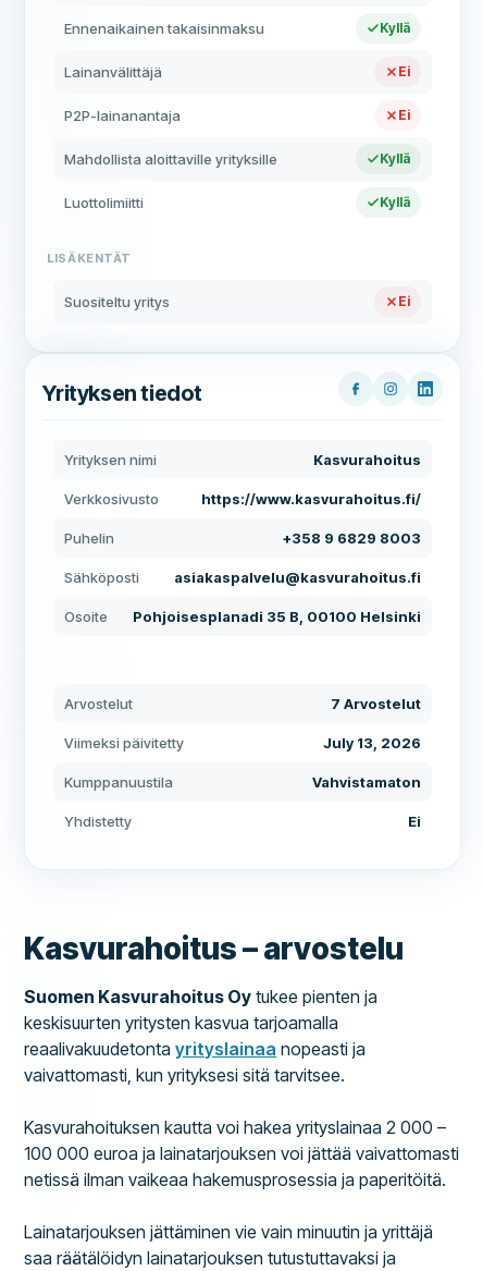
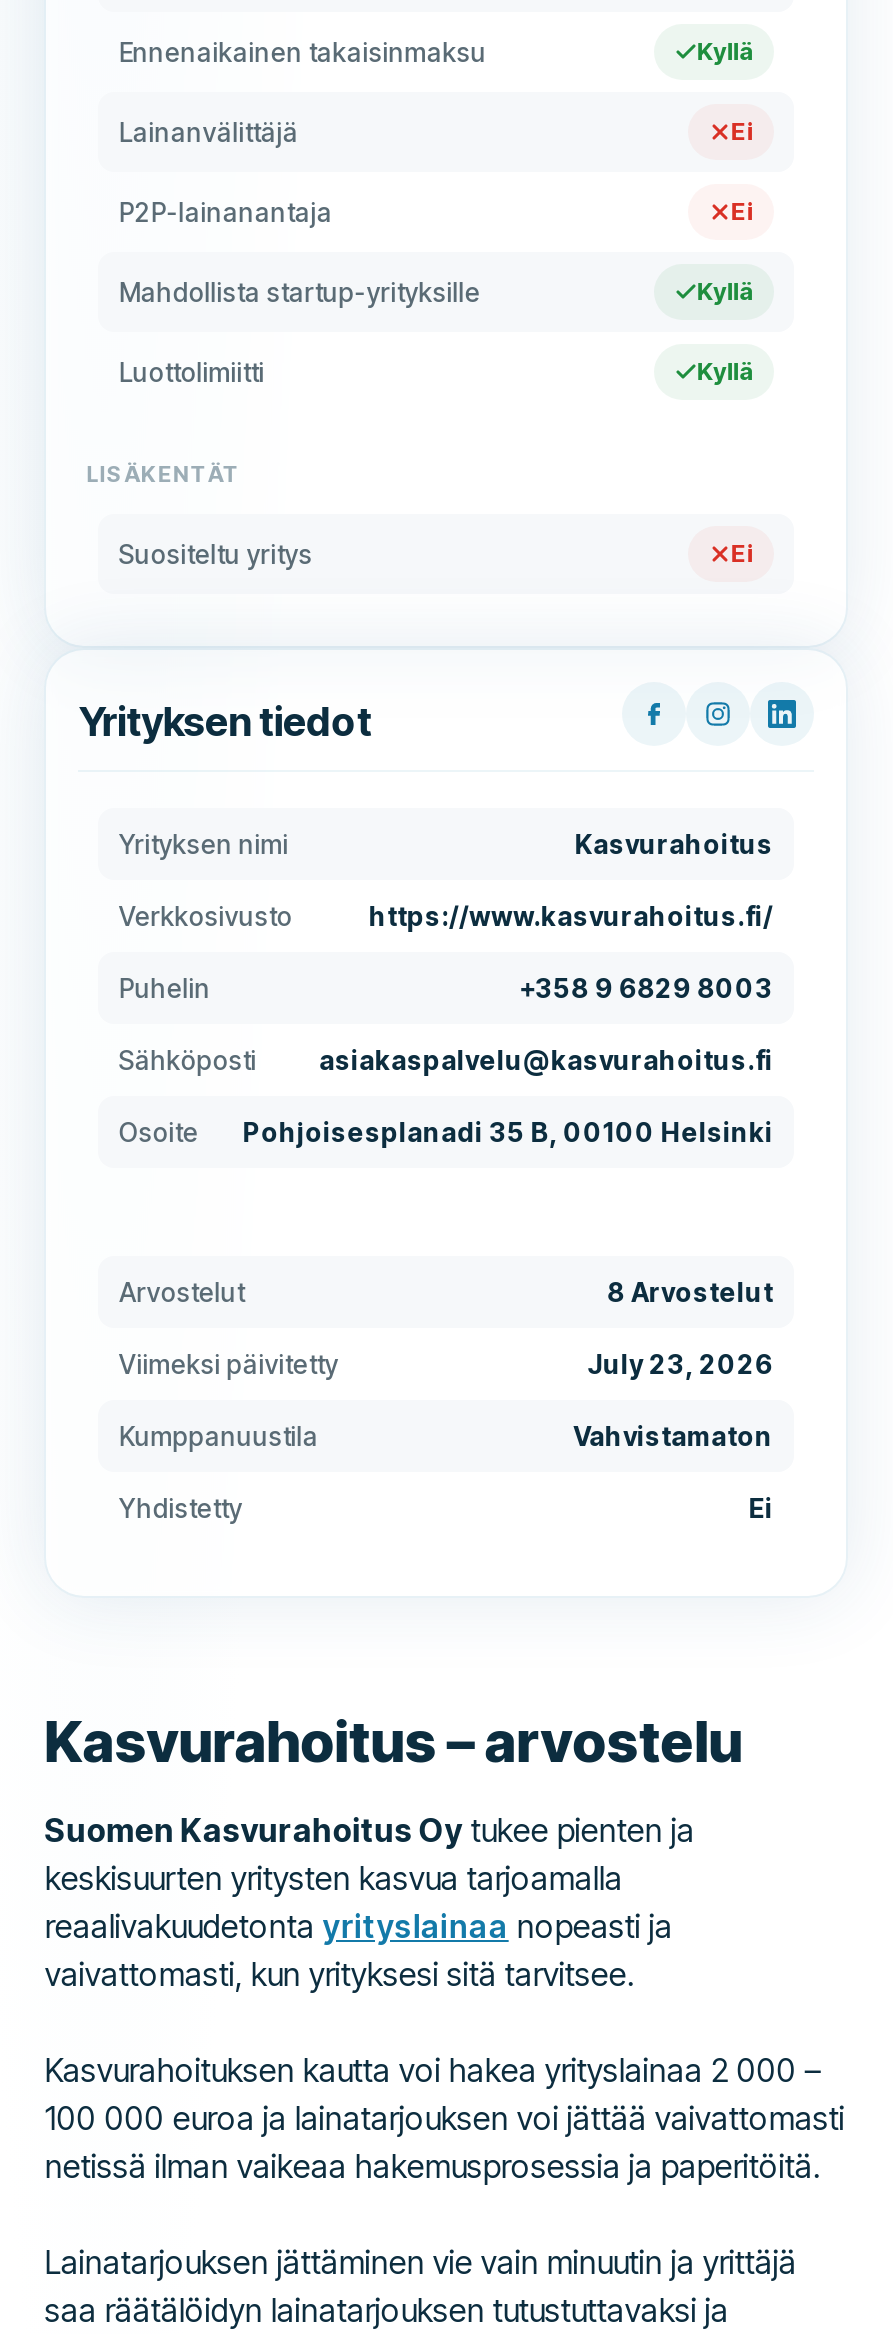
- Mahdollista aloittaville yrityksille
+ Mahdollista startup-yrityksille

- 7 Arvostelut
+ 8 Arvostelut

- July 13, 2026
+ July 23, 2026
